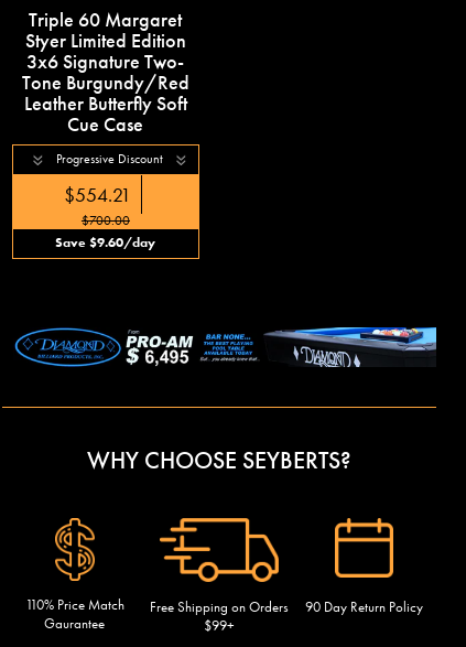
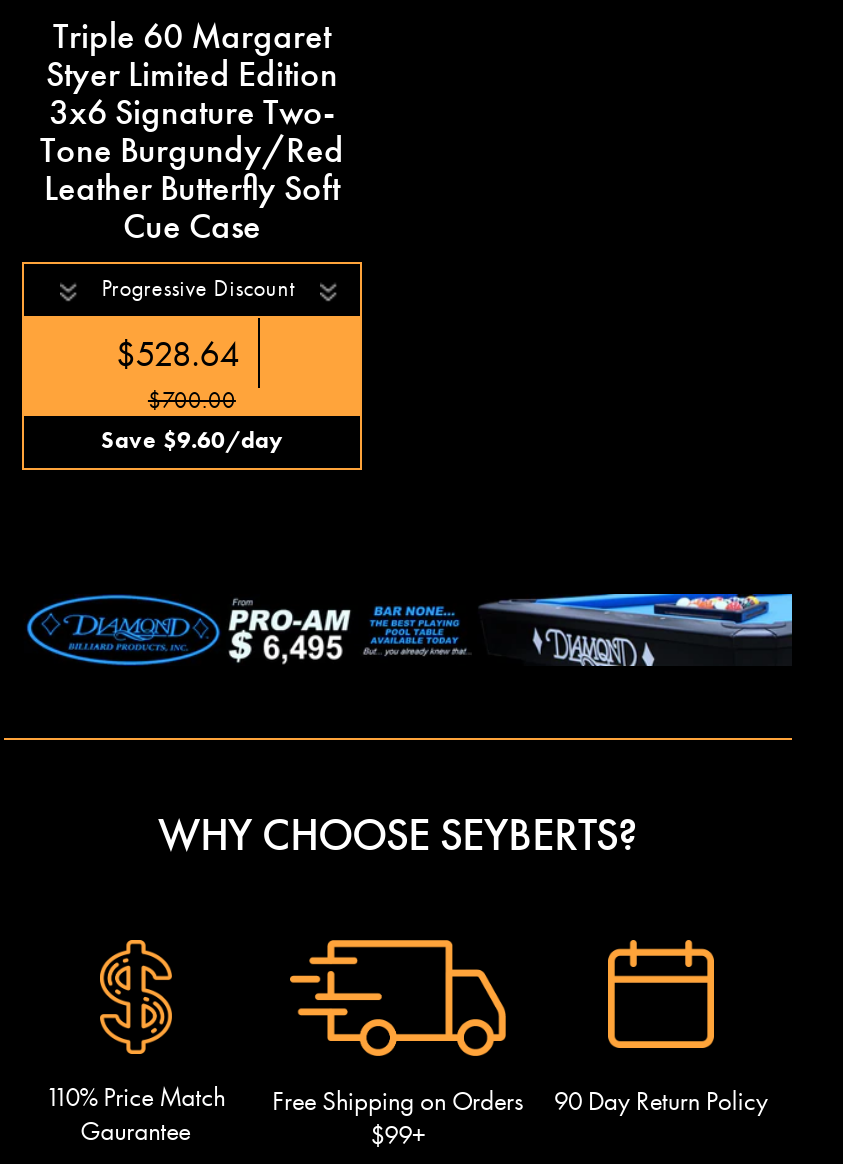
- $554.21
+ $528.64
